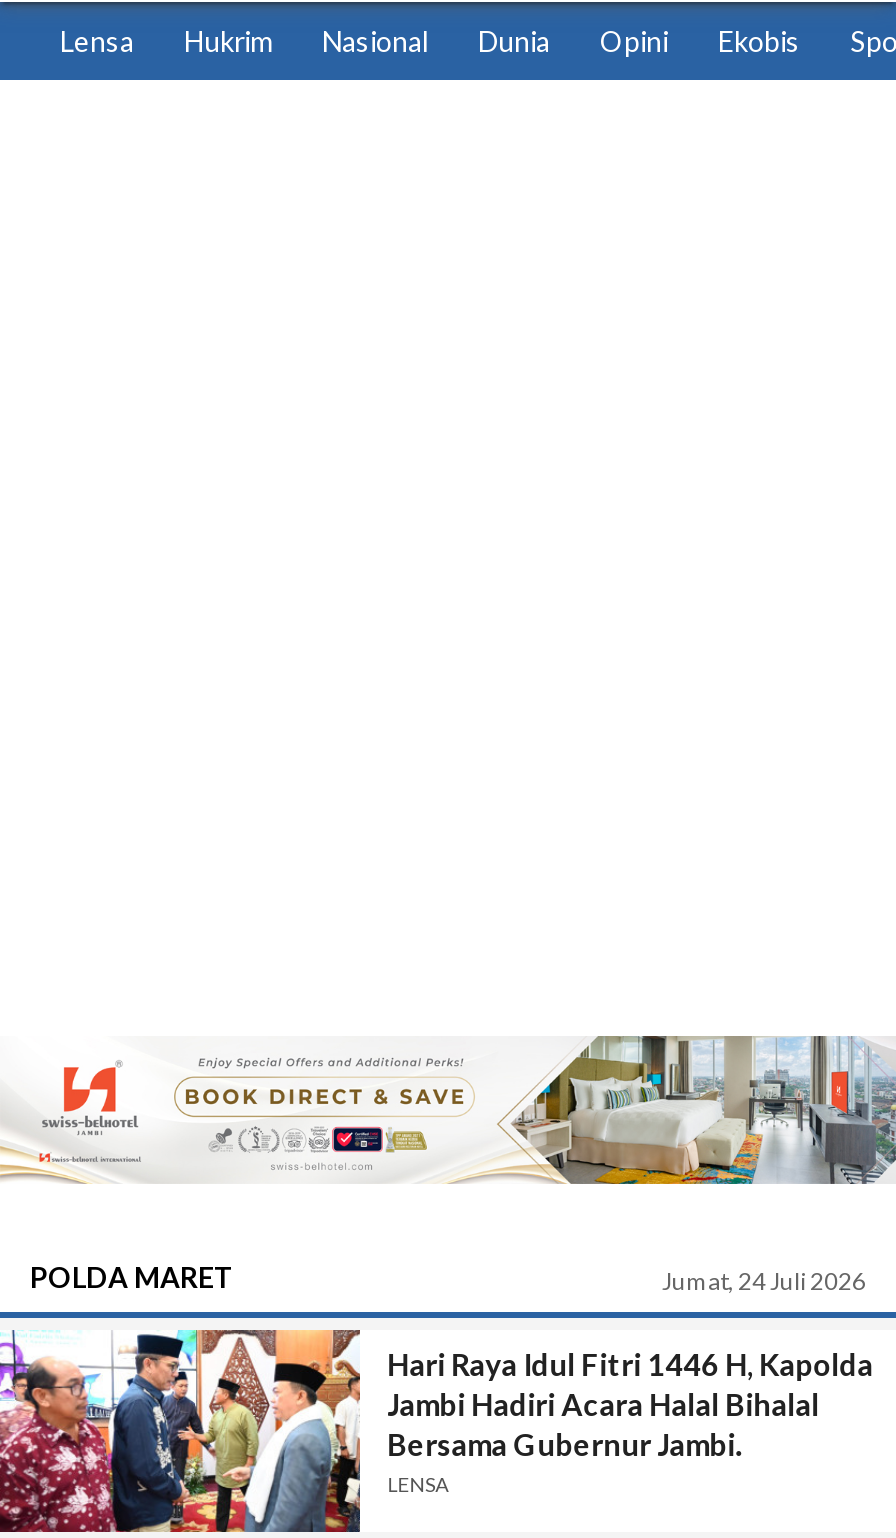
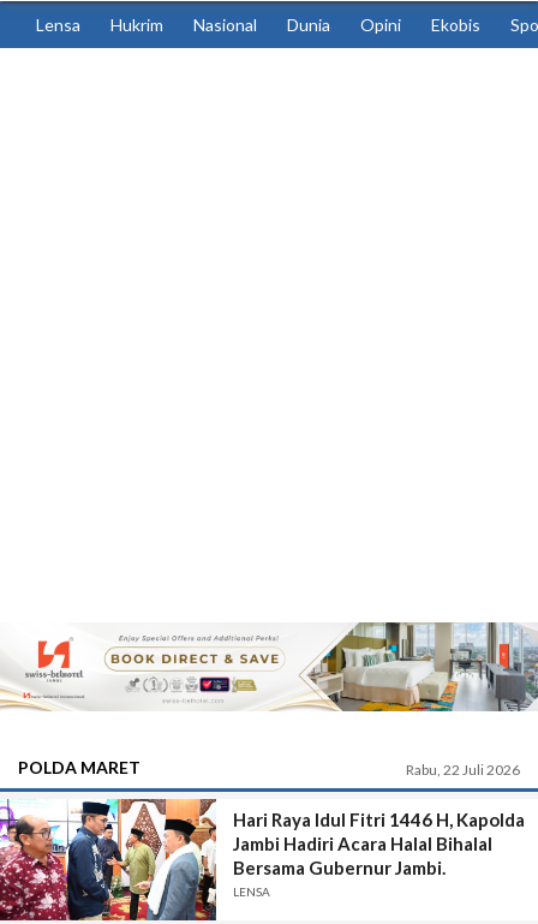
- Jumat, 24 Juli 2026
+ Rabu, 22 Juli 2026
